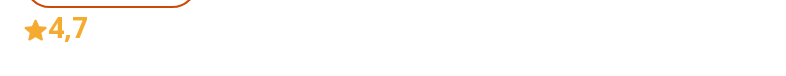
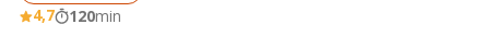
+ 120min
